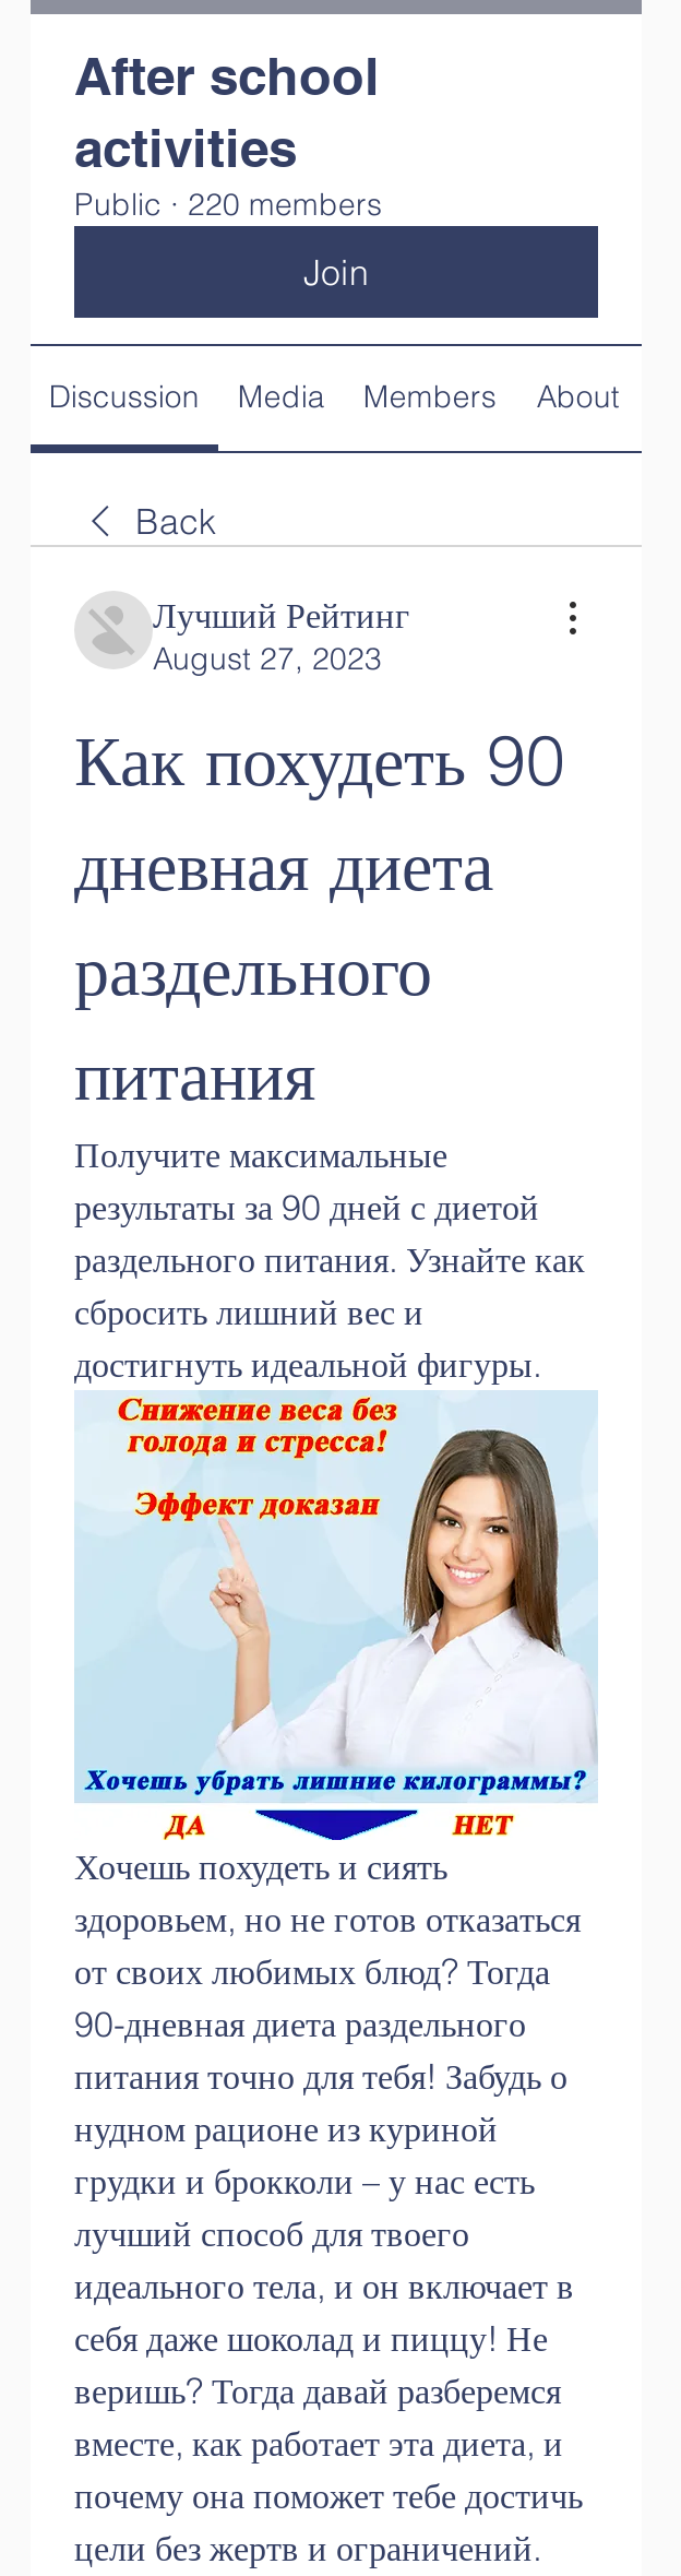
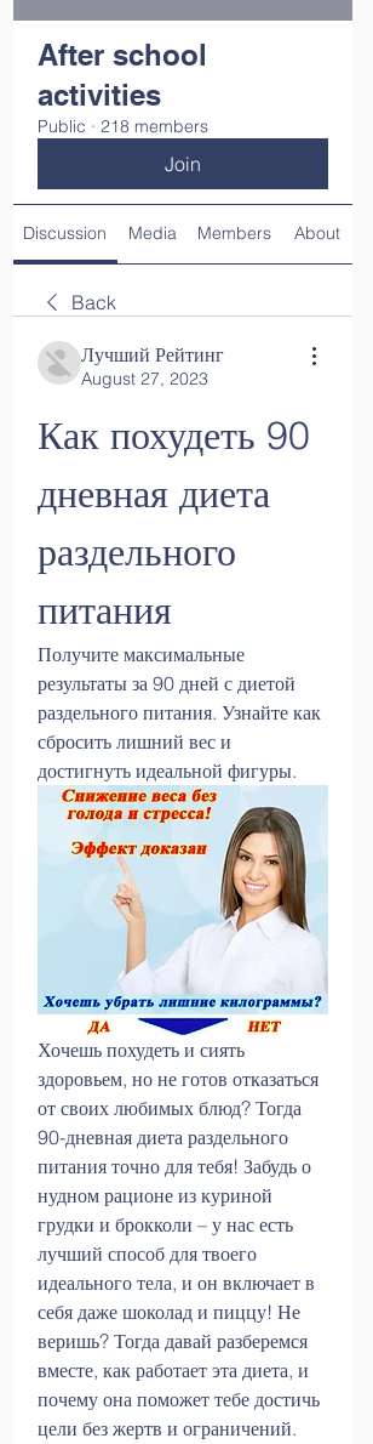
- Public · 220 members
+ Public · 218 members
